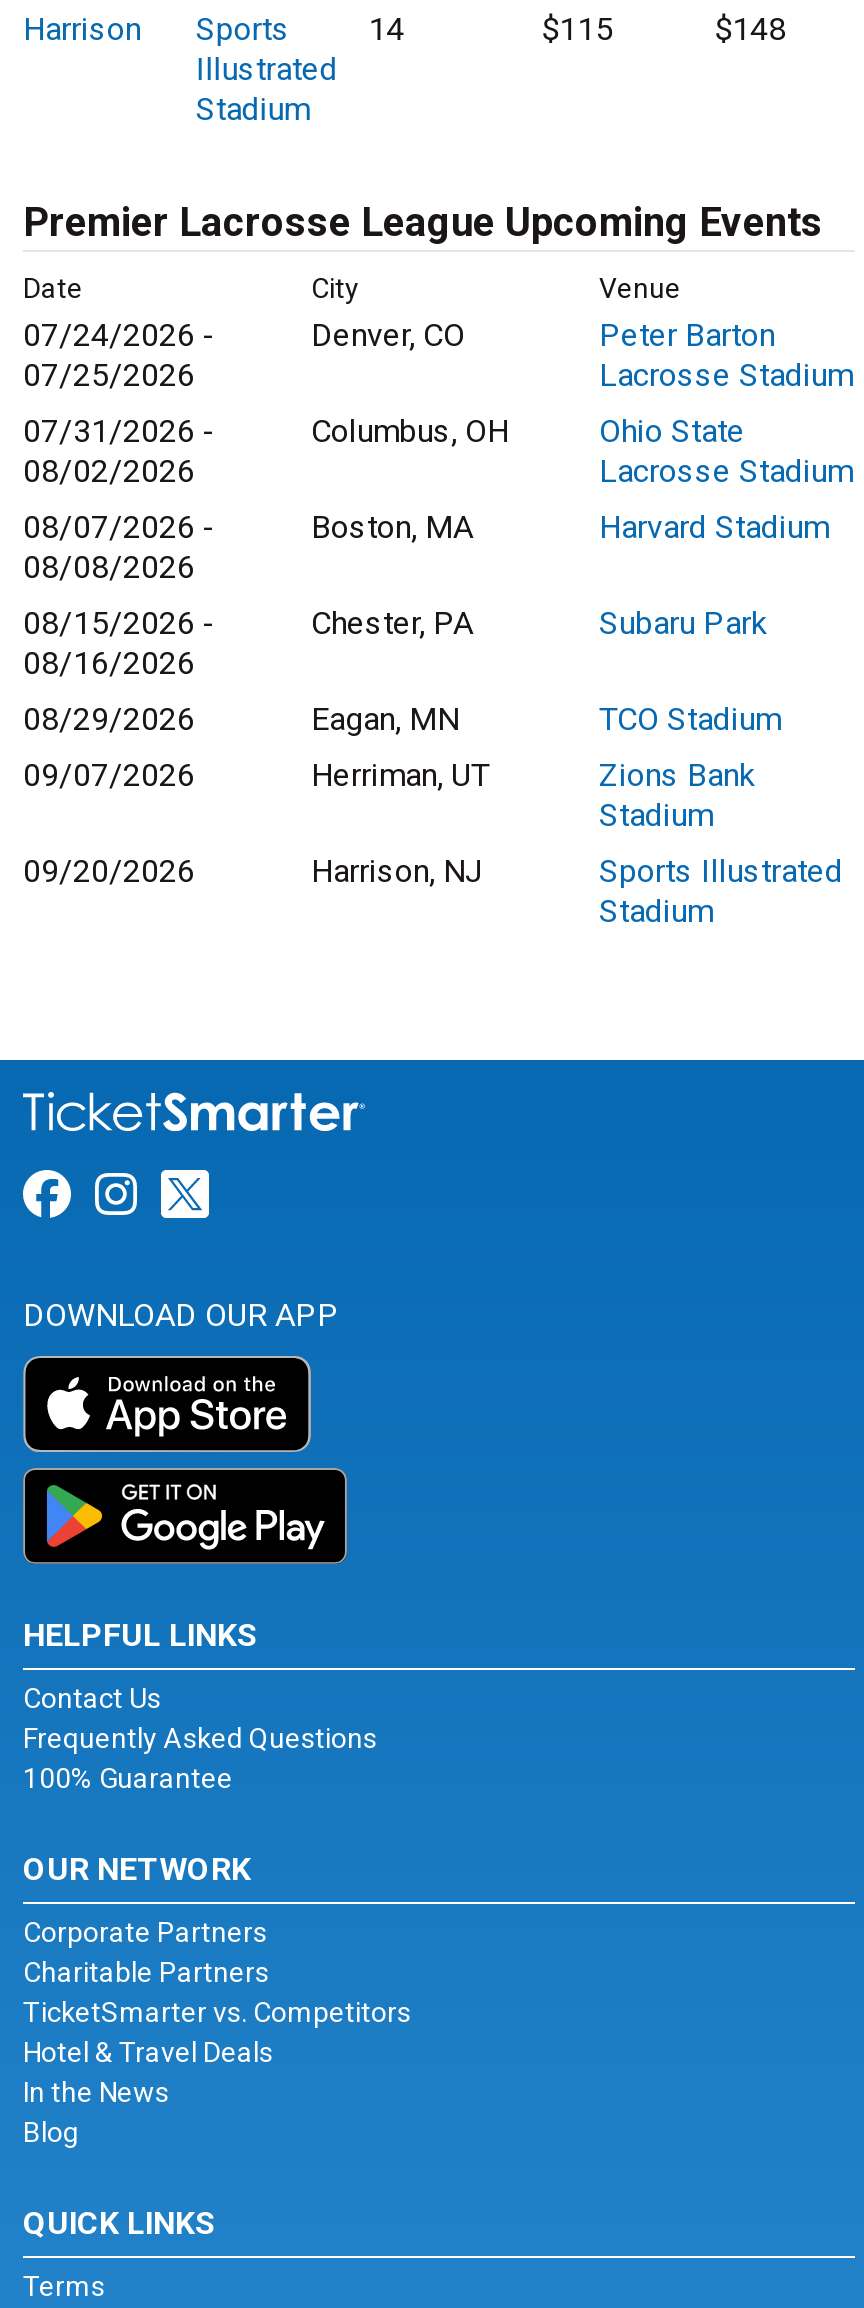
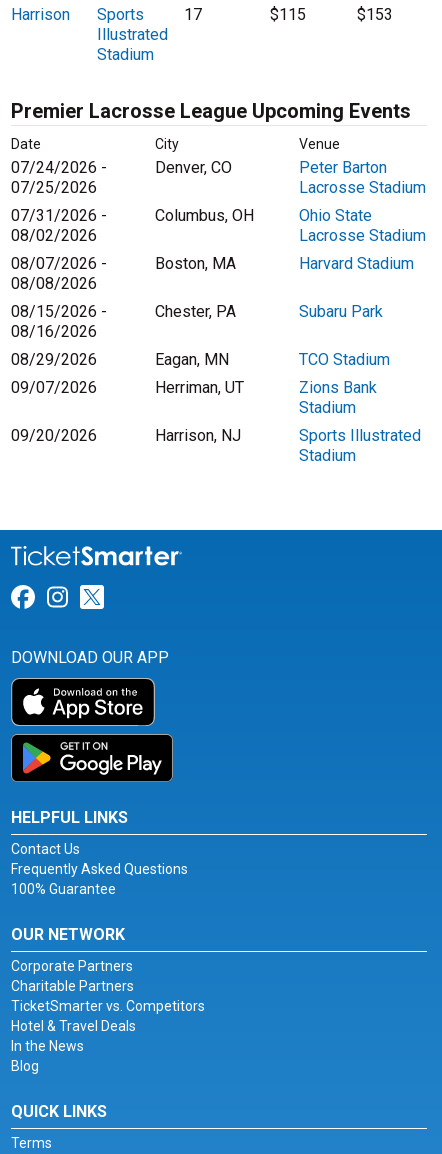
- 14
+ 17

- $148
+ $153
